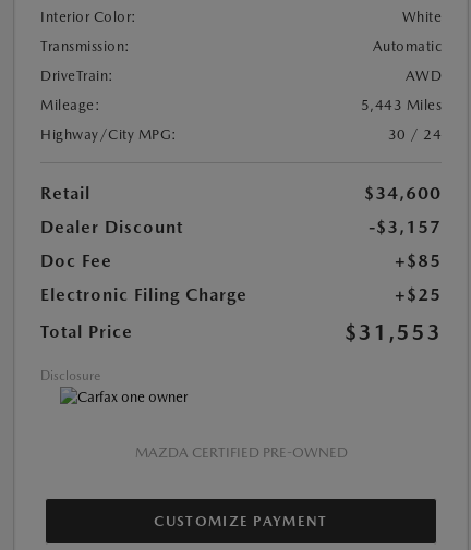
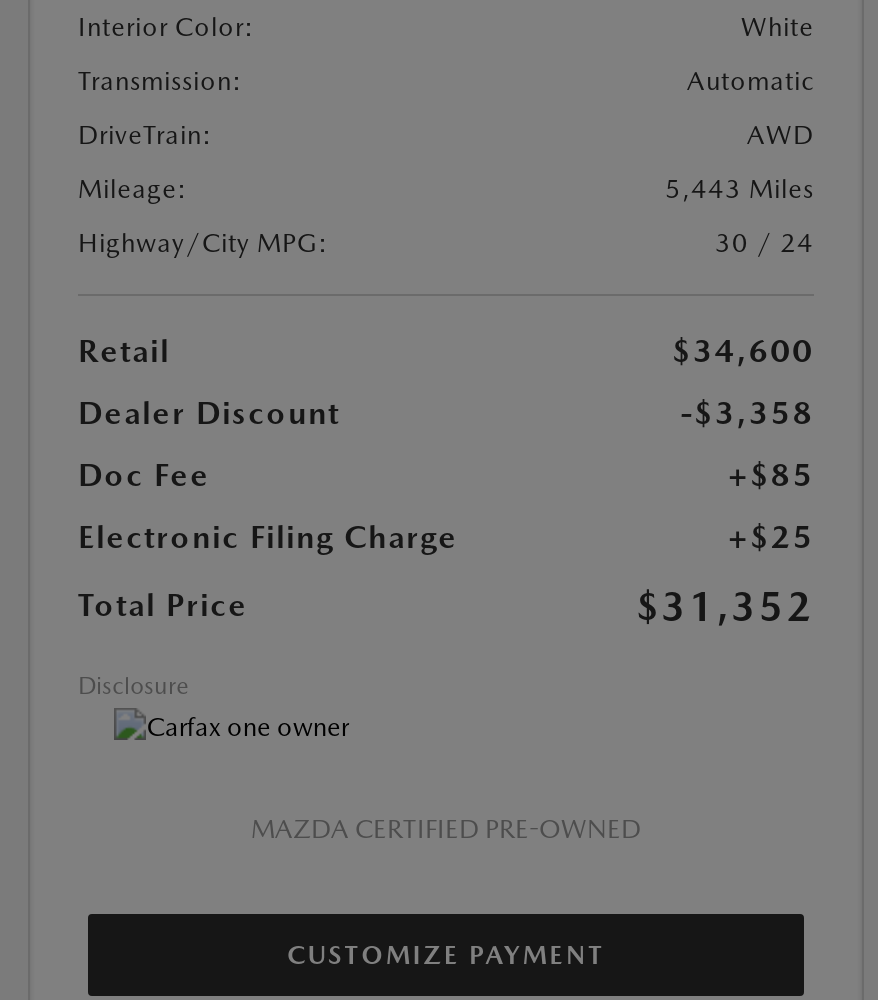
- -$3,157
+ -$3,358

- $31,553
+ $31,352
